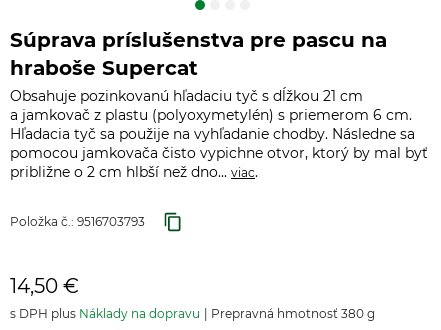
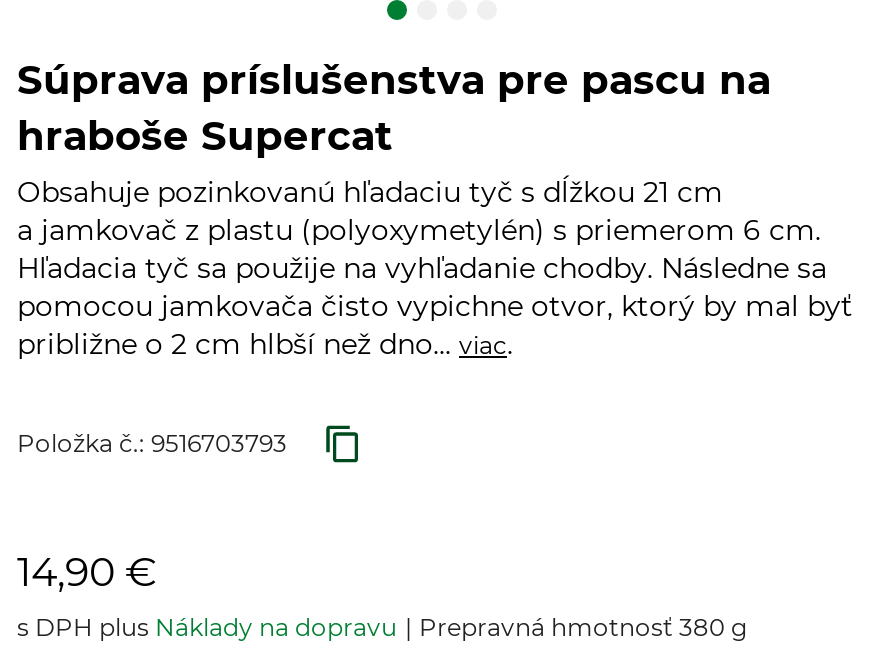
- 14,50 €
+ 14,90 €
